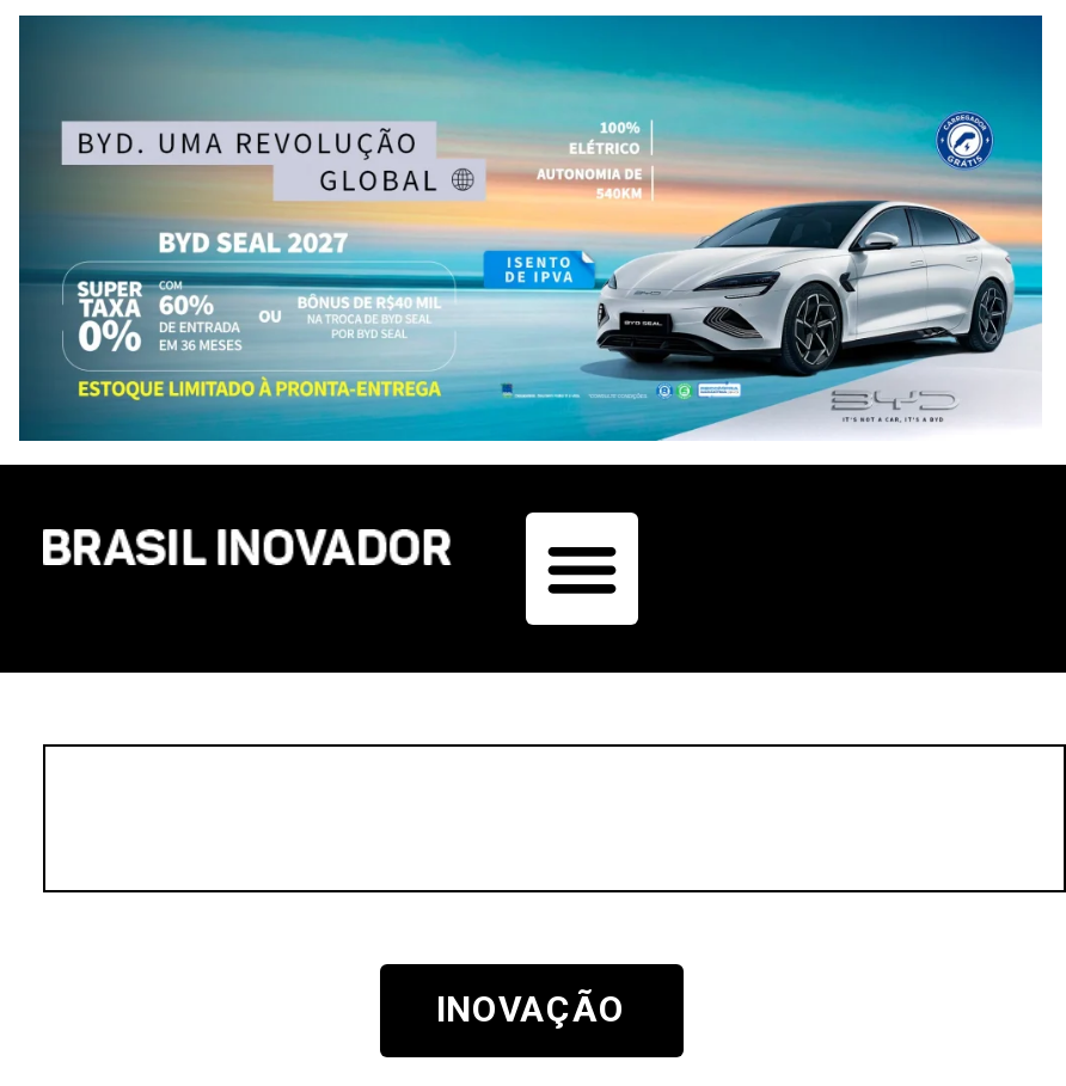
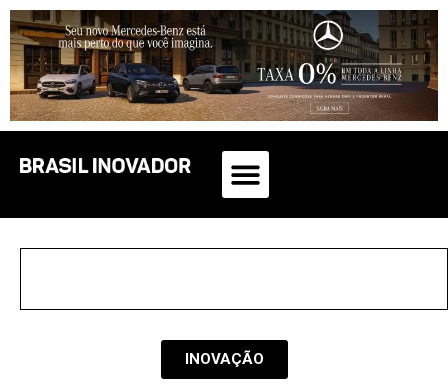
- [image]
+ [image]
